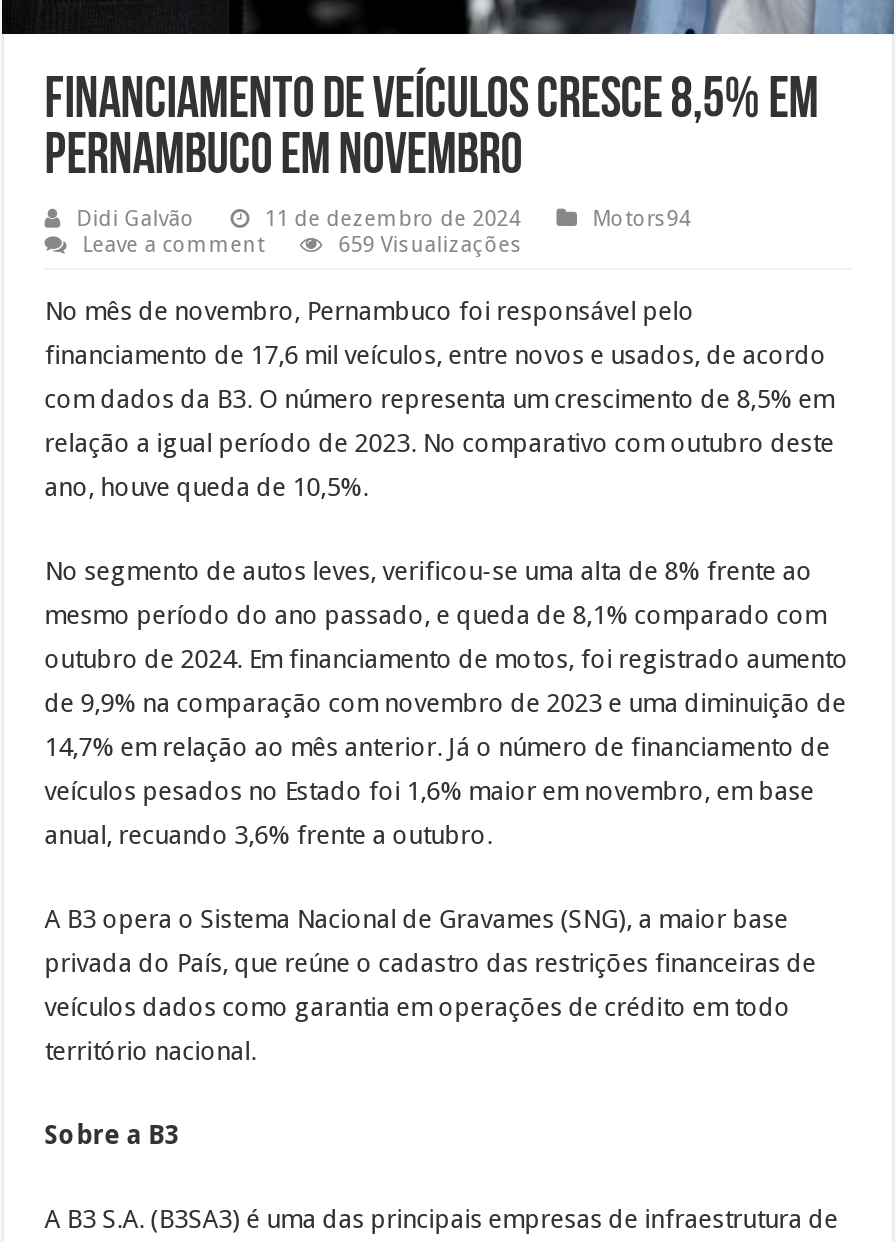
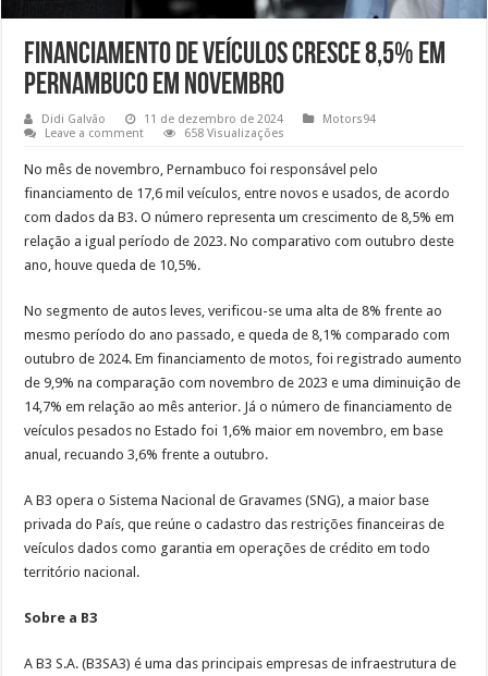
- 659 Visualizações
+ 658 Visualizações
